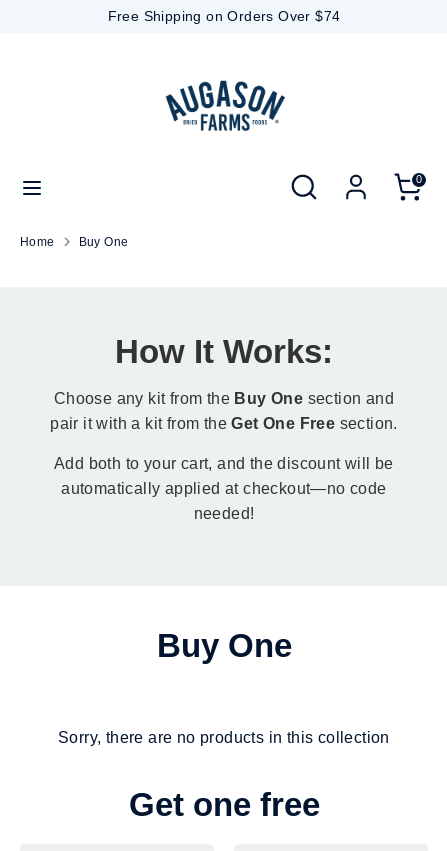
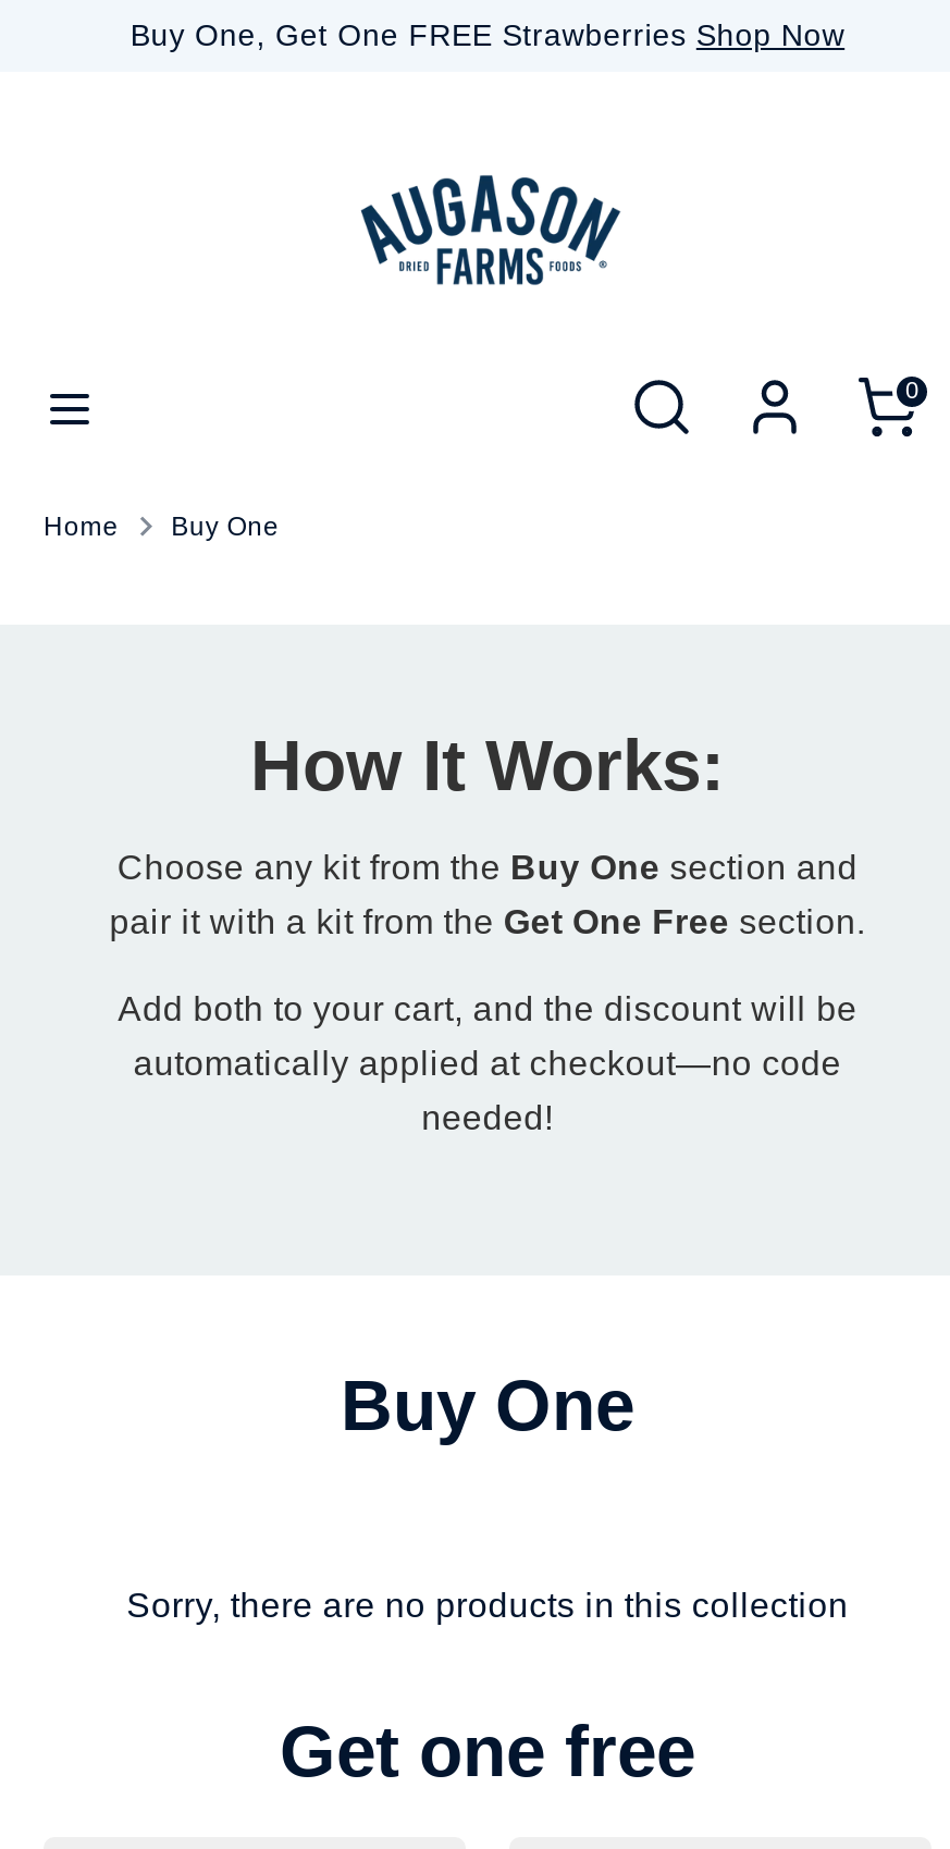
- Free Shipping on Orders Over $74
+ Buy One, Get One FREE Strawberries Shop Now
